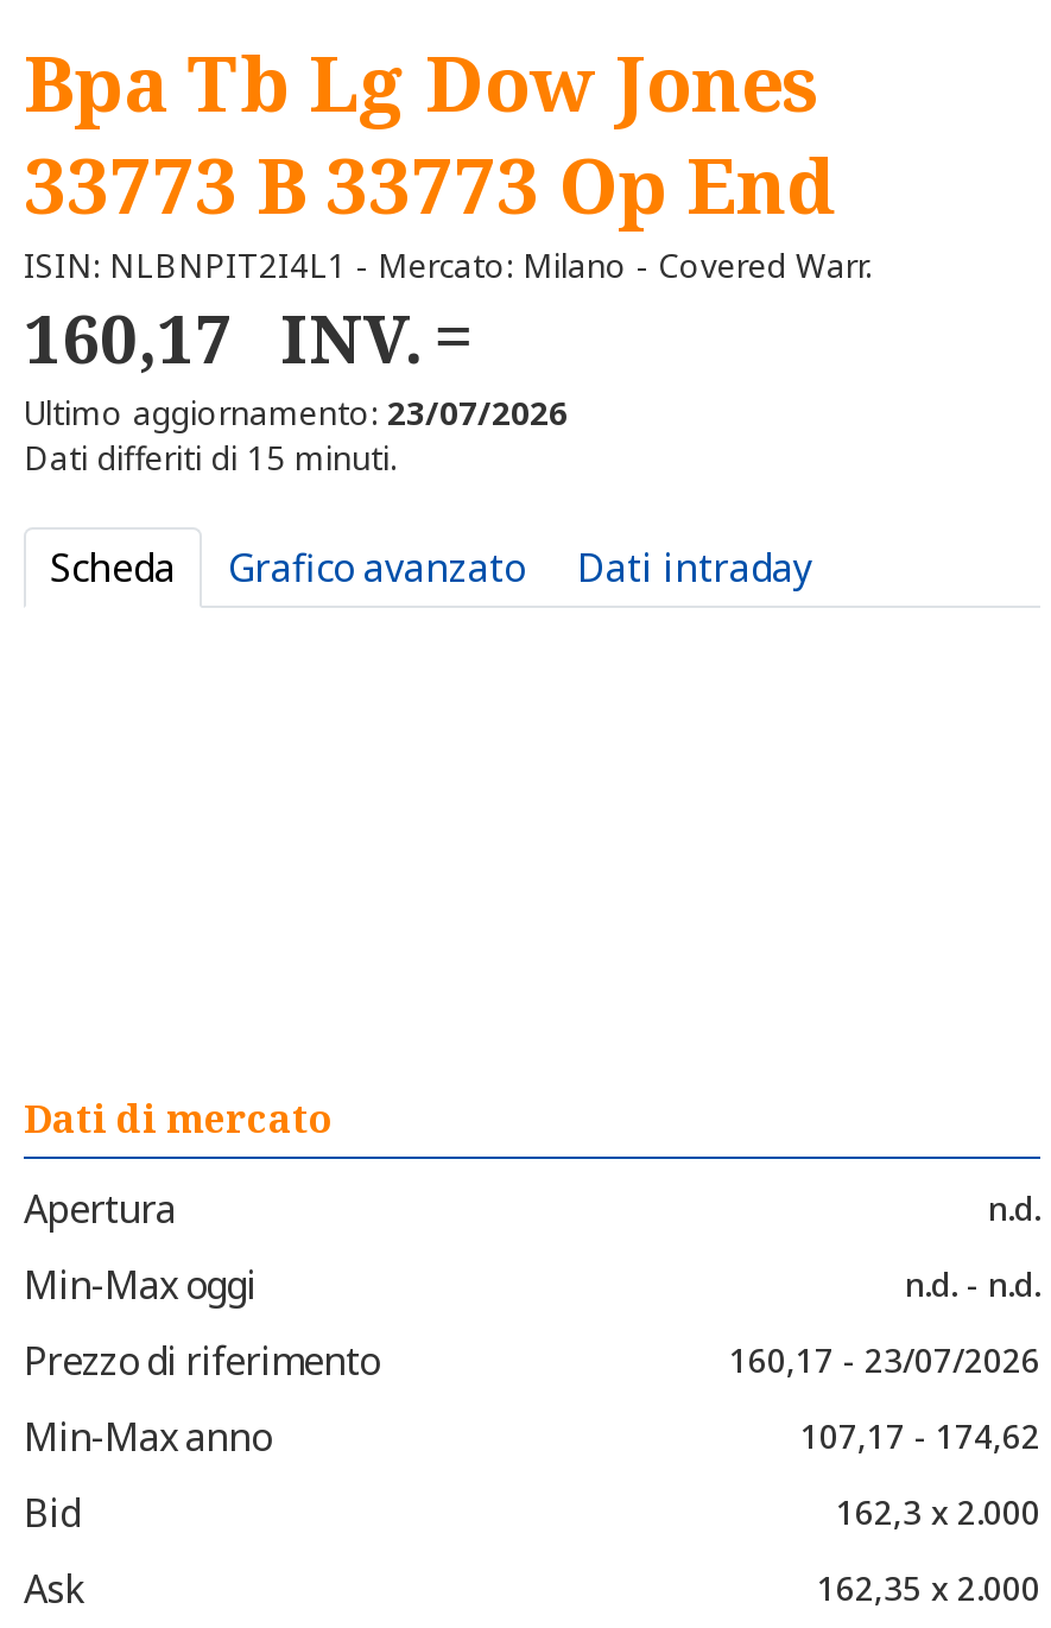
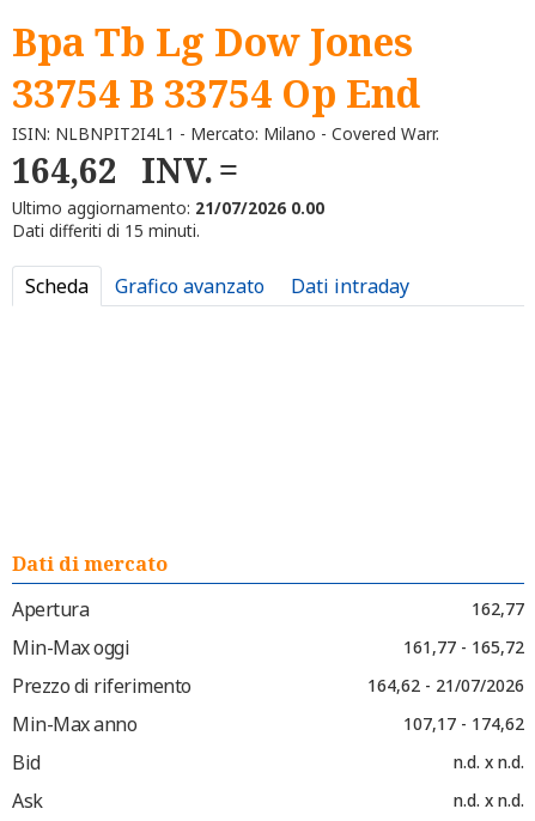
- 33773 B 33773 Op End
+ 33754 B 33754 Op End

- 160,17 INV.
- Ultimo aggiornamento: 23/07/2026
+ 164,62 INV.
+ Ultimo aggiornamento: 21/07/2026 0.00

- n.d.
+ 162,77

- n.d. - n.d.
+ 161,77 - 165,72

- 160,17 - 23/07/2026
+ 164,62 - 21/07/2026

- 162,3 x 2.000
+ n.d. x n.d.

- 162,35 x 2.000
+ n.d. x n.d.
